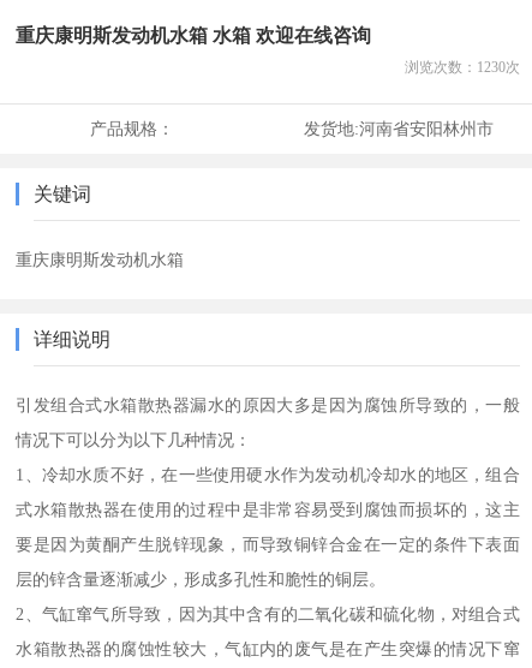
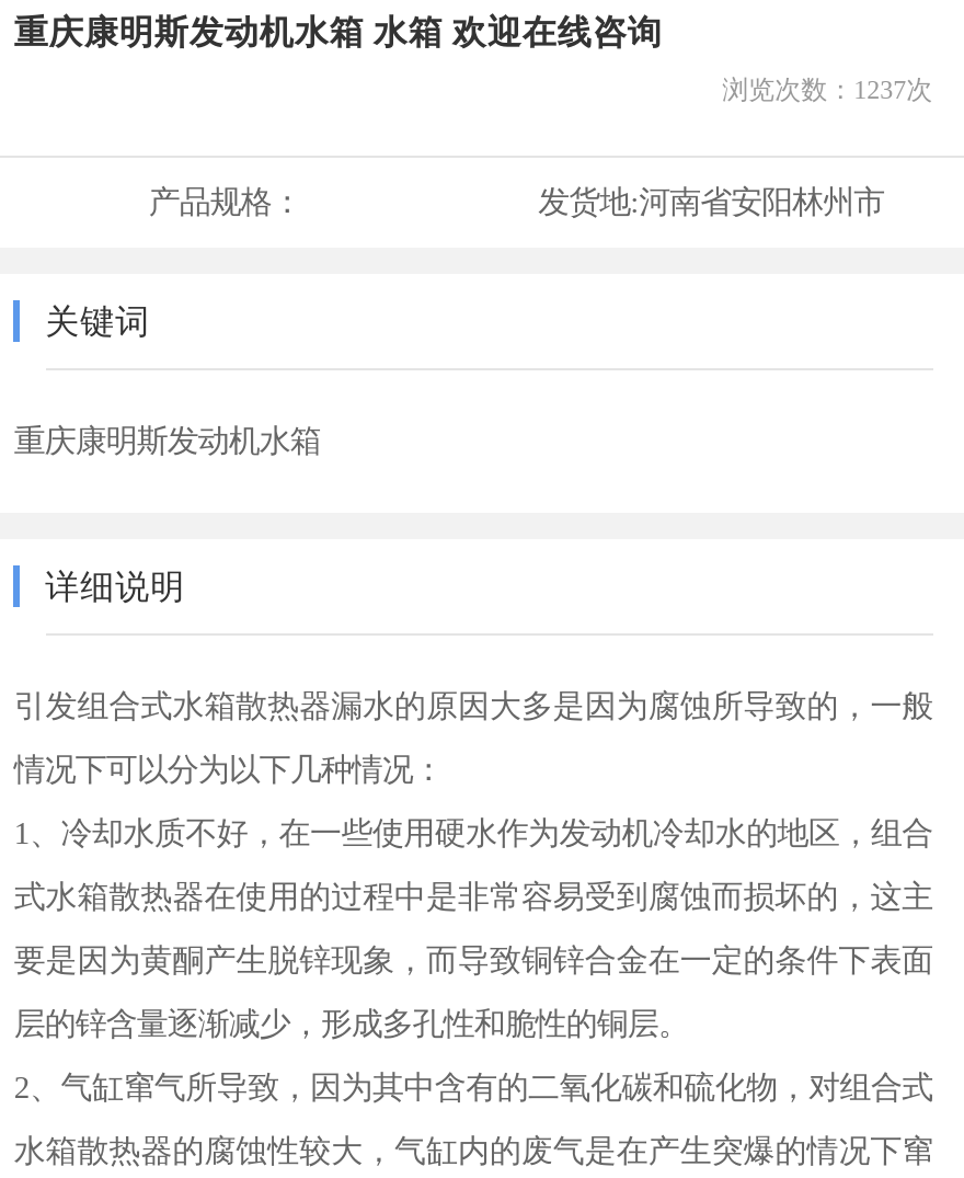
- 浏览次数：1230次
+ 浏览次数：1237次
